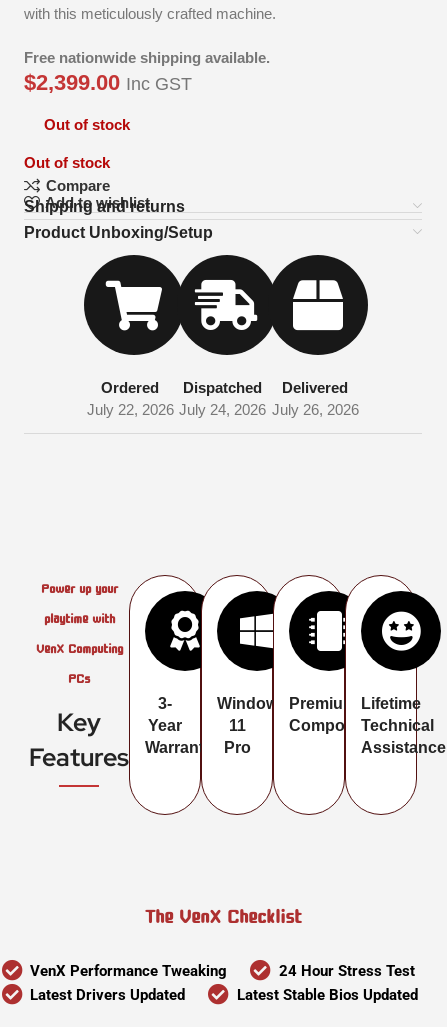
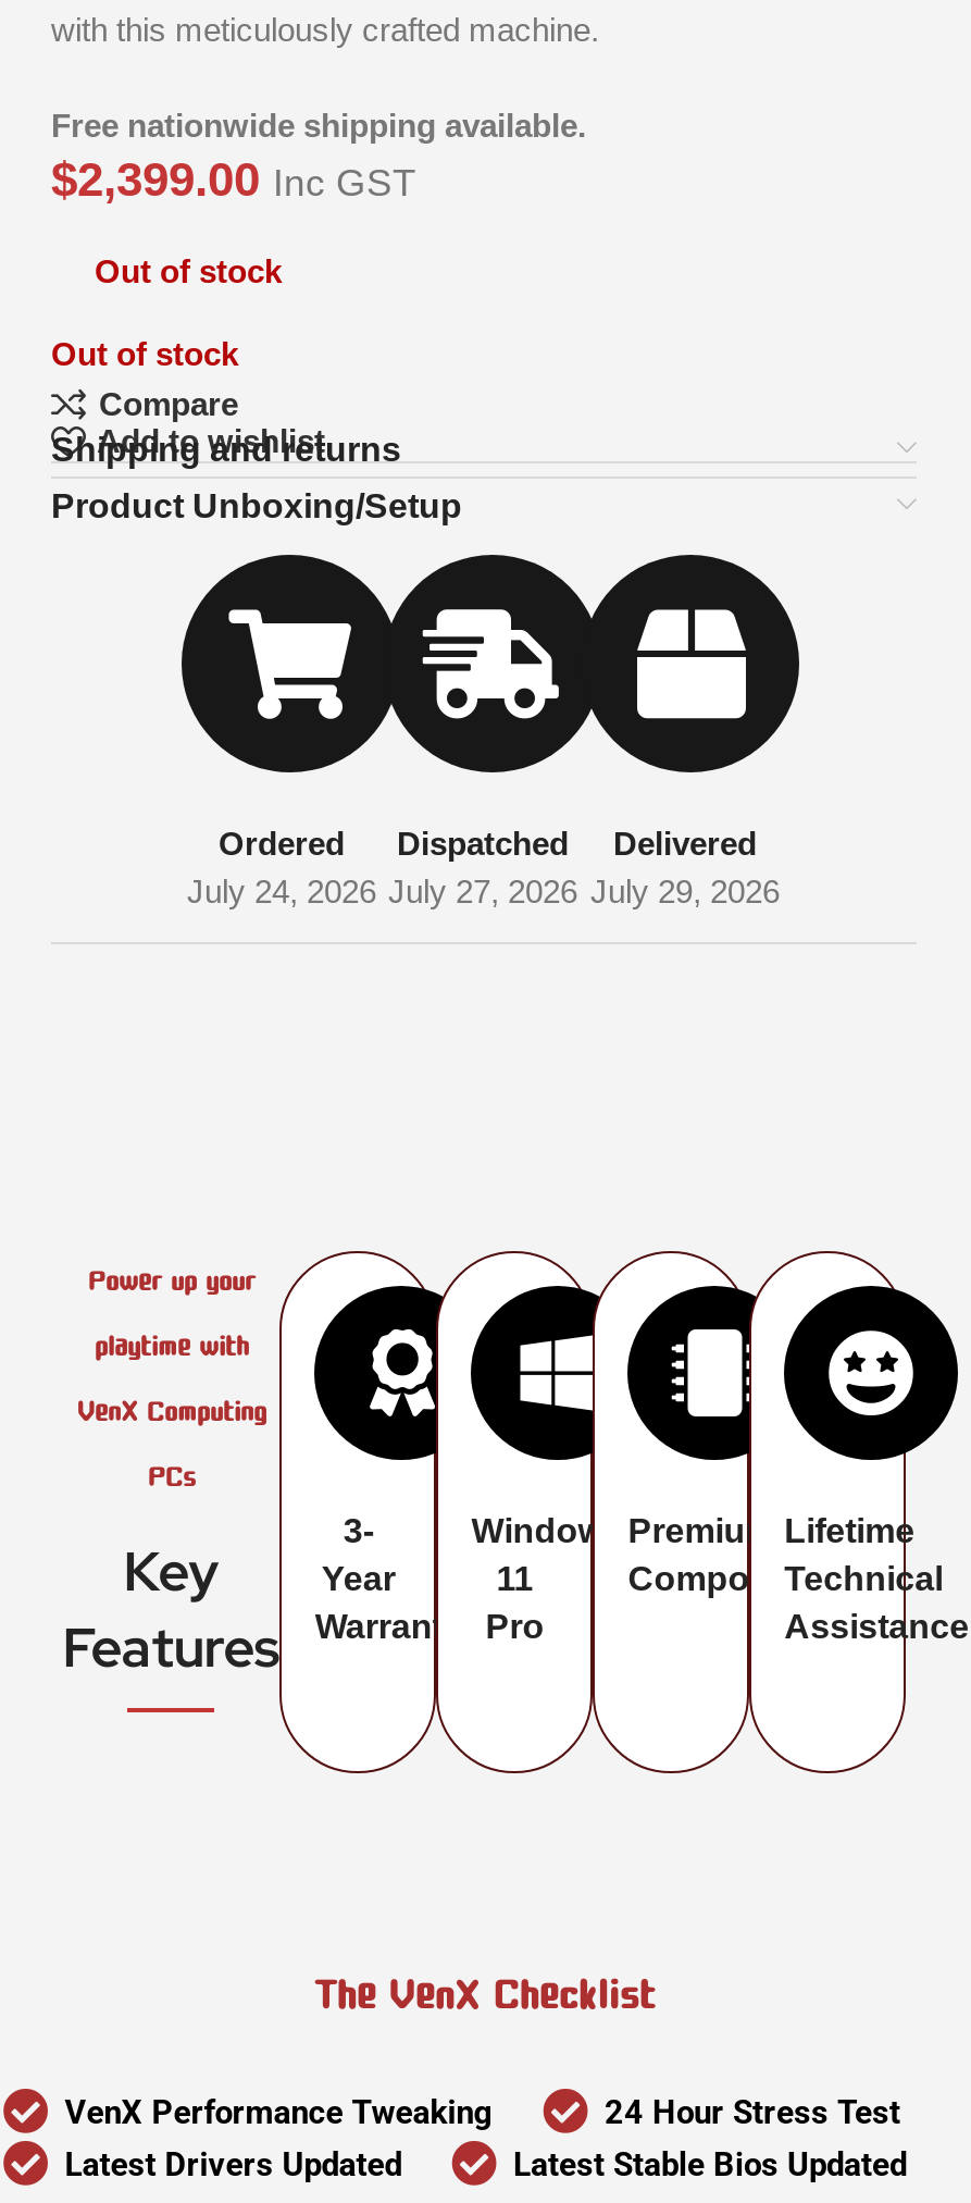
- July 22, 2026
+ July 24, 2026

- July 24, 2026
+ July 27, 2026

- July 26, 2026
+ July 29, 2026
